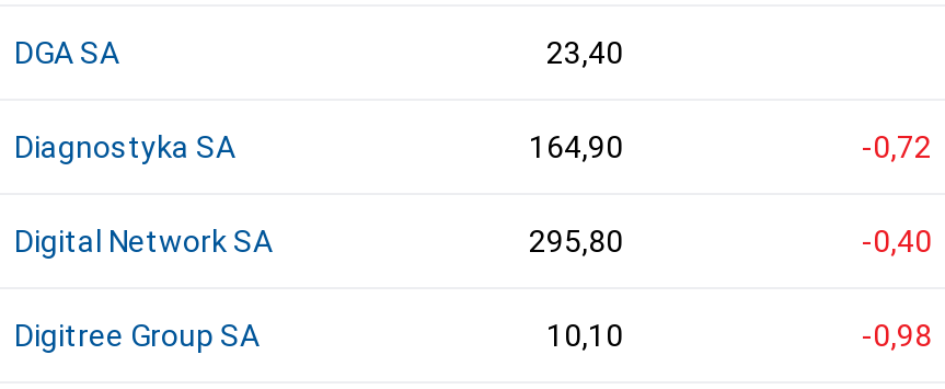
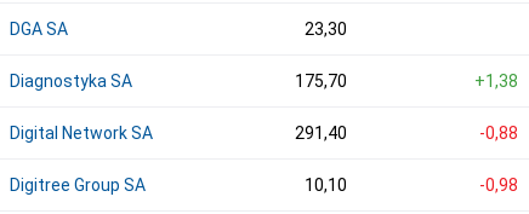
- 23,40
+ 23,30

- 164,90
+ 175,70

- -0,72
+ +1,38

- 295,80
+ 291,40

- -0,40
+ -0,88
